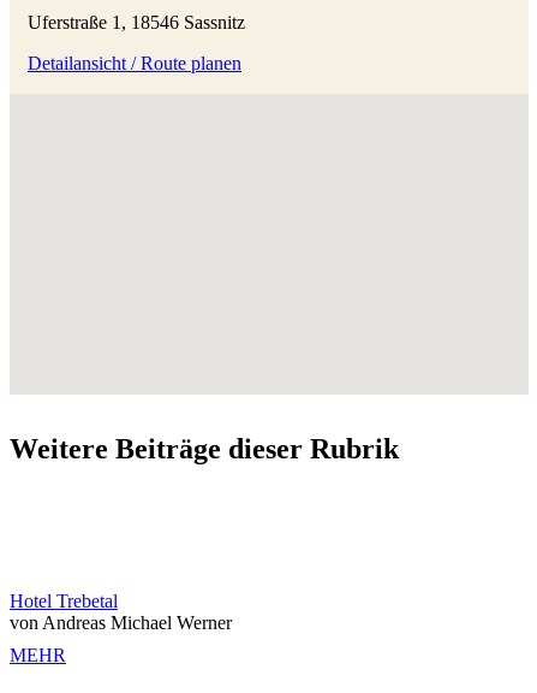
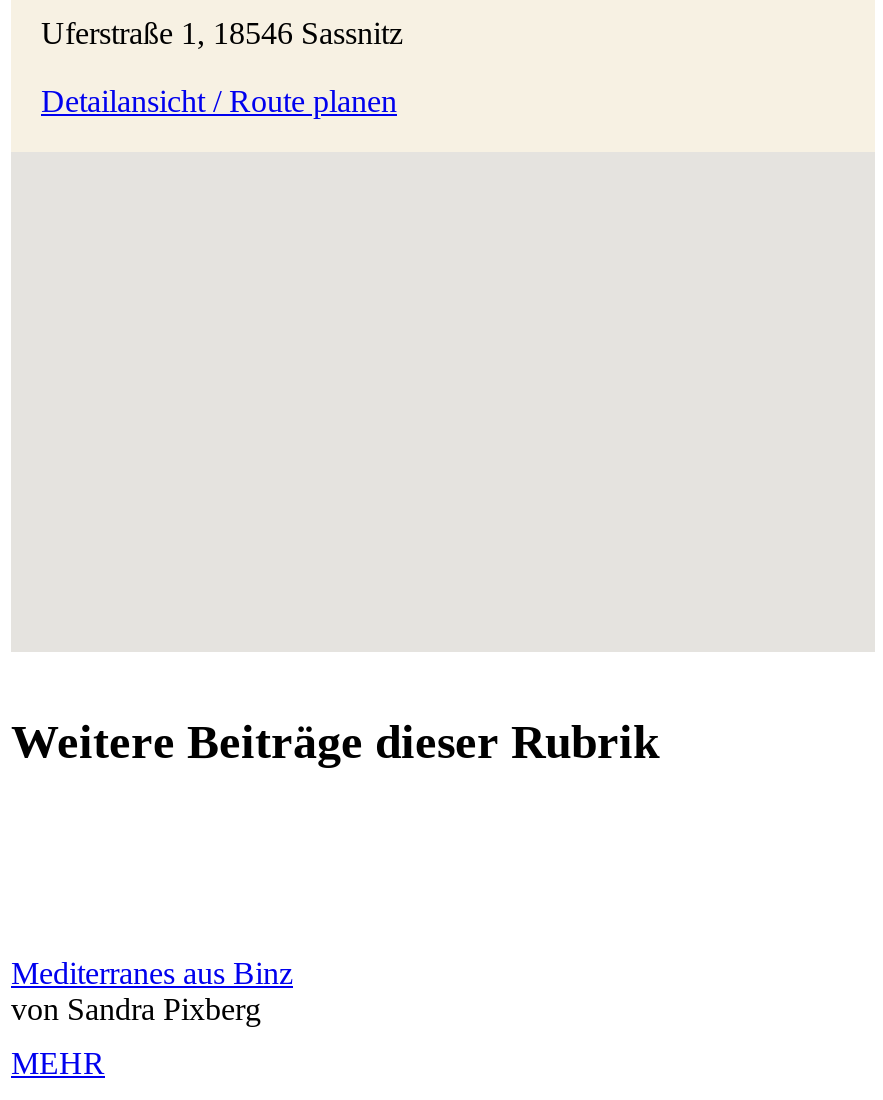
- Hotel Trebetal
- von Andreas Michael Werner
+ Mediterranes aus Binz
+ von Sandra Pixberg
